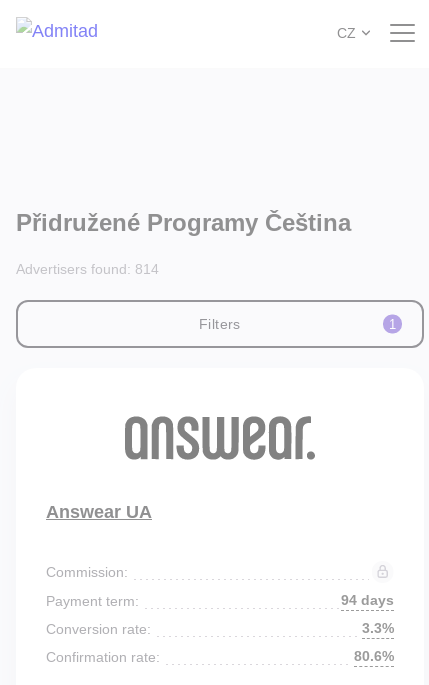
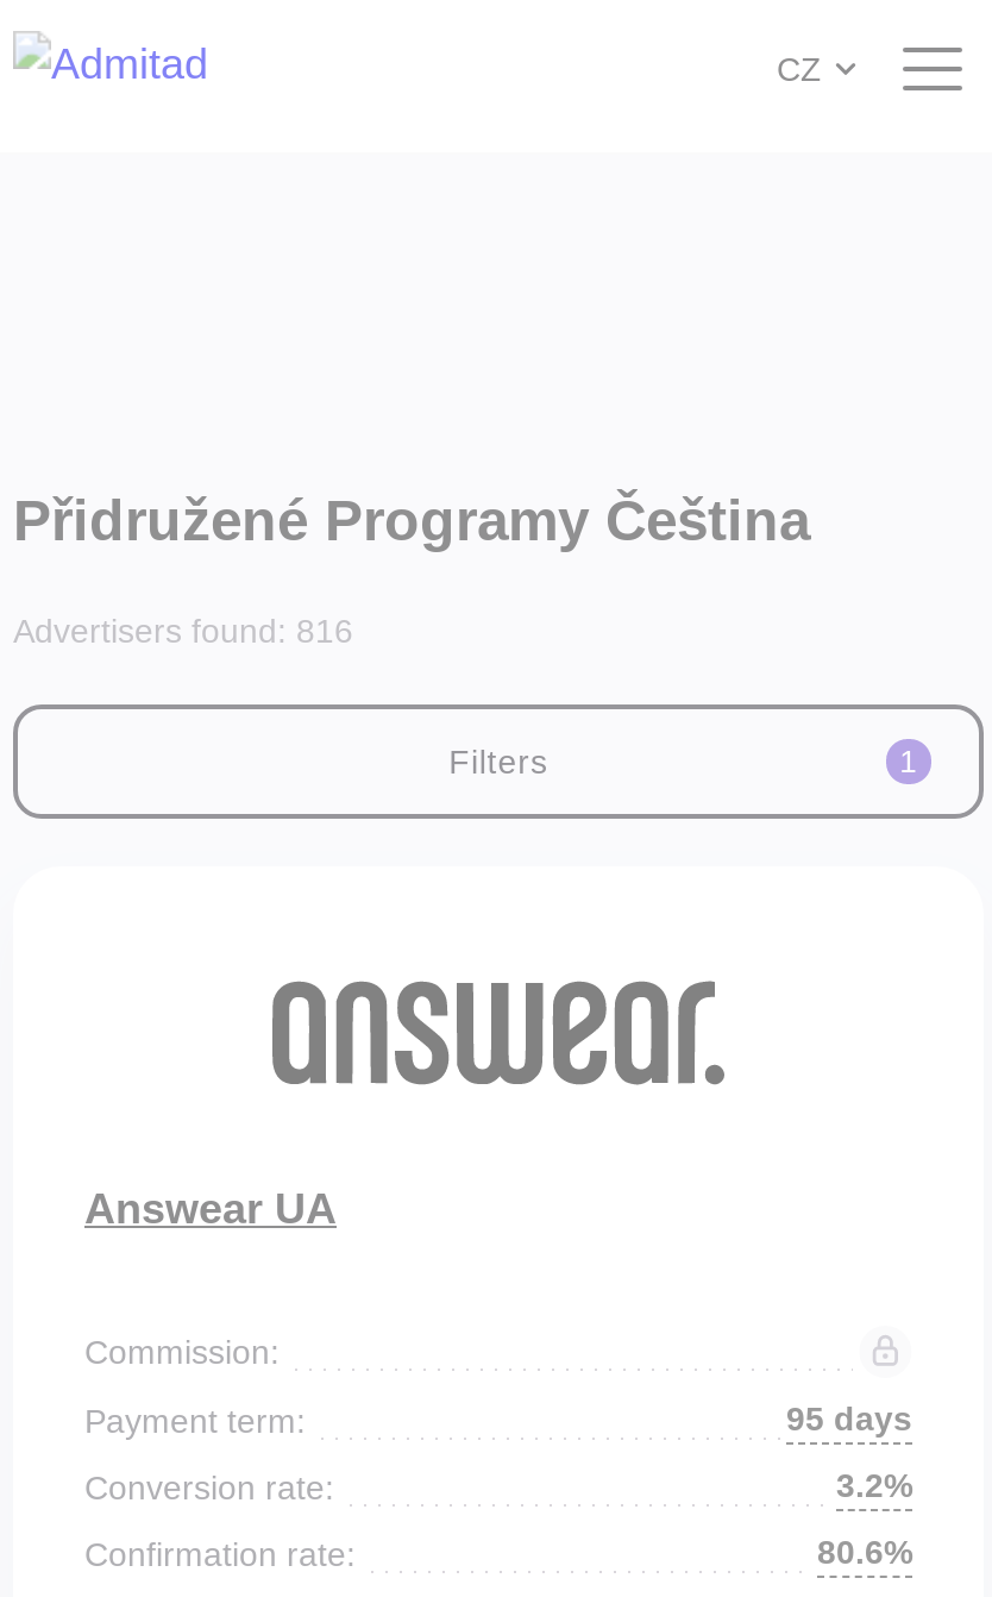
- Advertisers found: 814
+ Advertisers found: 816

- 94 days
+ 95 days

- 3.3%
+ 3.2%
